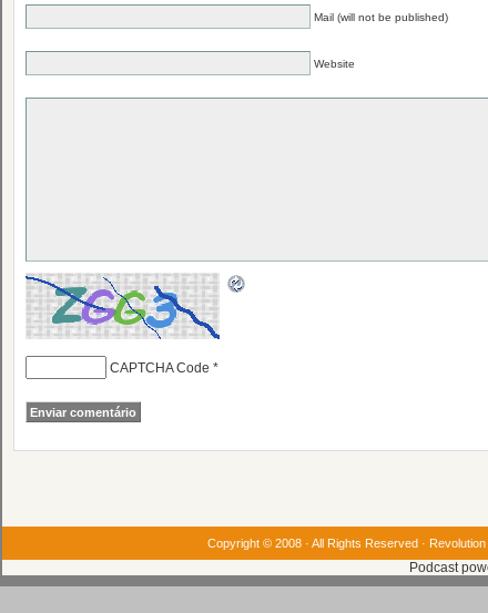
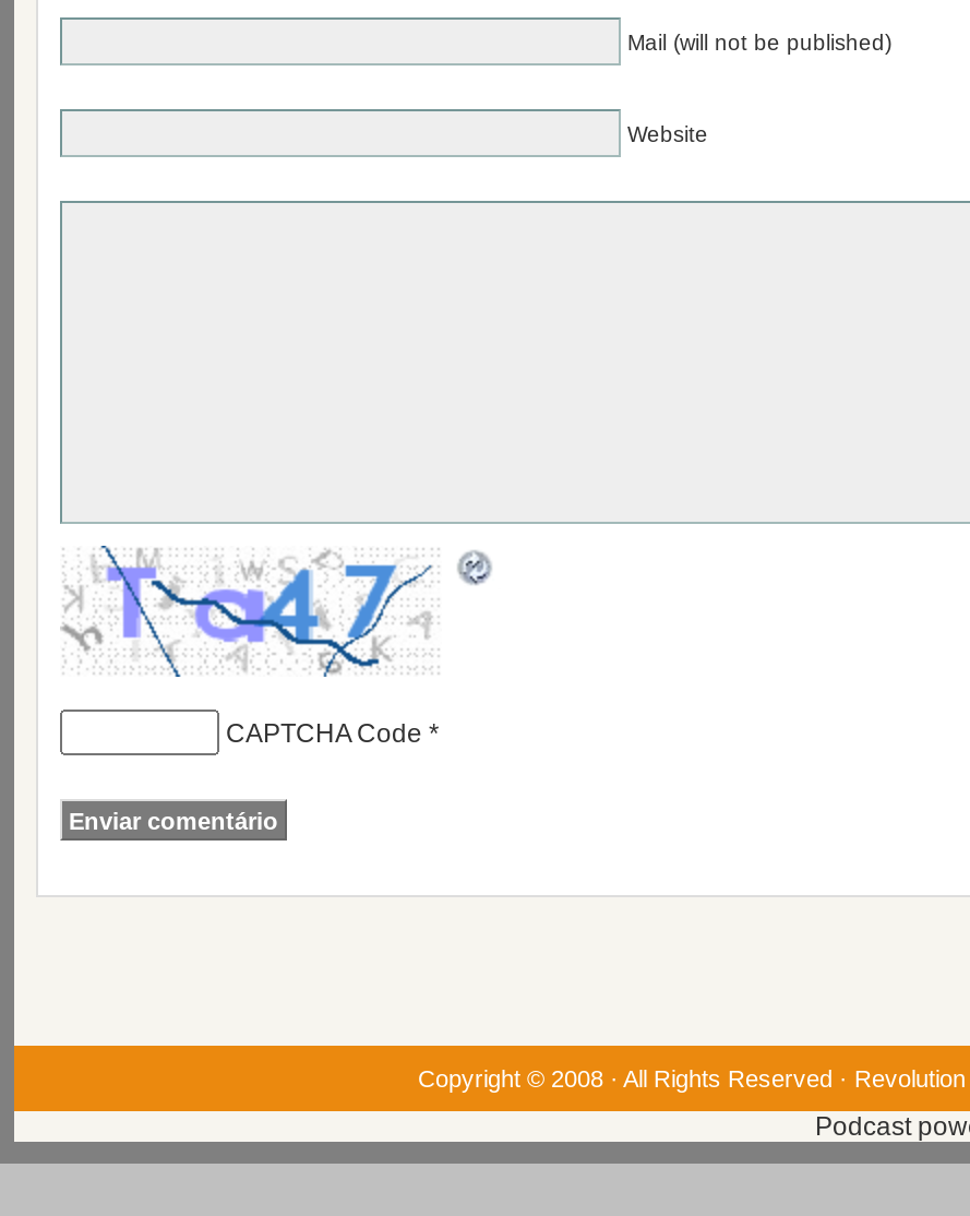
- [image]
+ [image]
